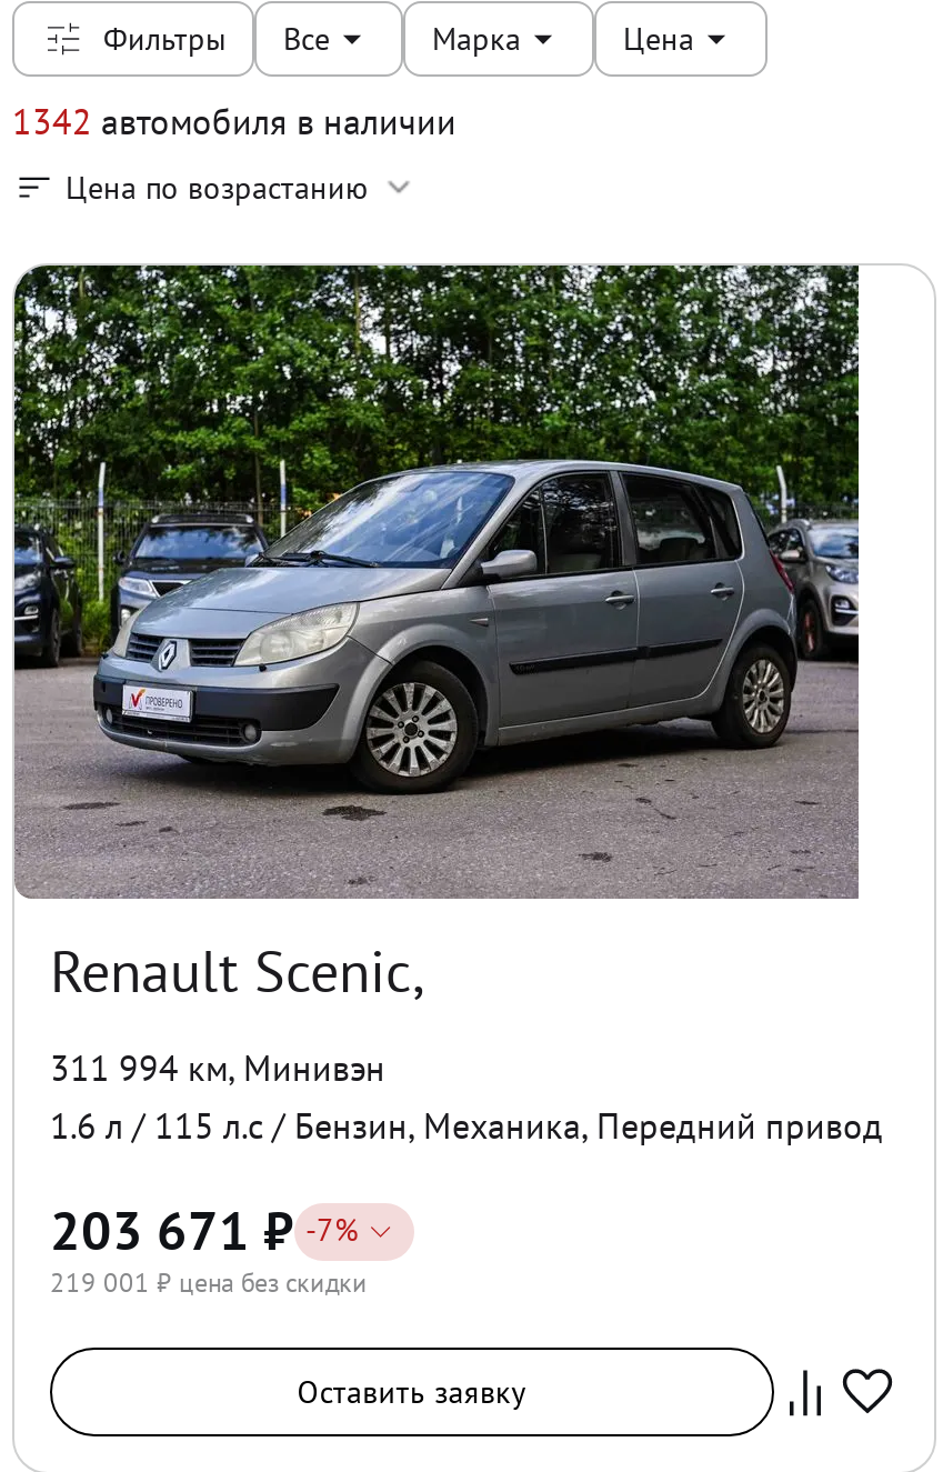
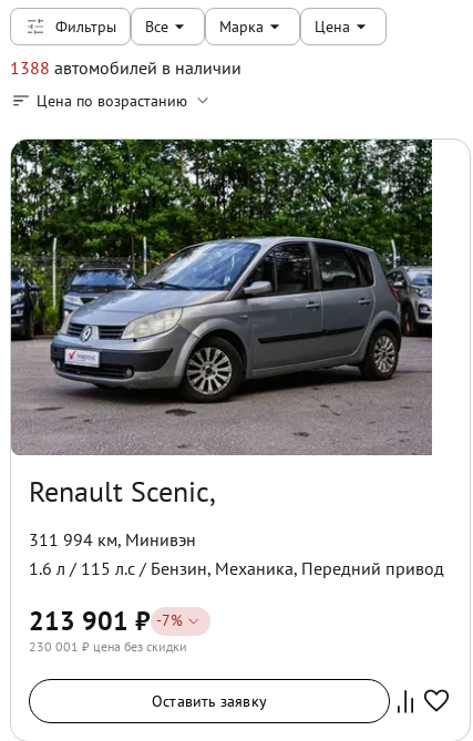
- 1342 автомобиля в наличии
+ 1388 автомобилей в наличии

- 203 671 ₽ - 7%
+ 213 901 ₽ - 7%

- 219 001 ₽ цена без скидки
+ 230 001 ₽ цена без скидки
